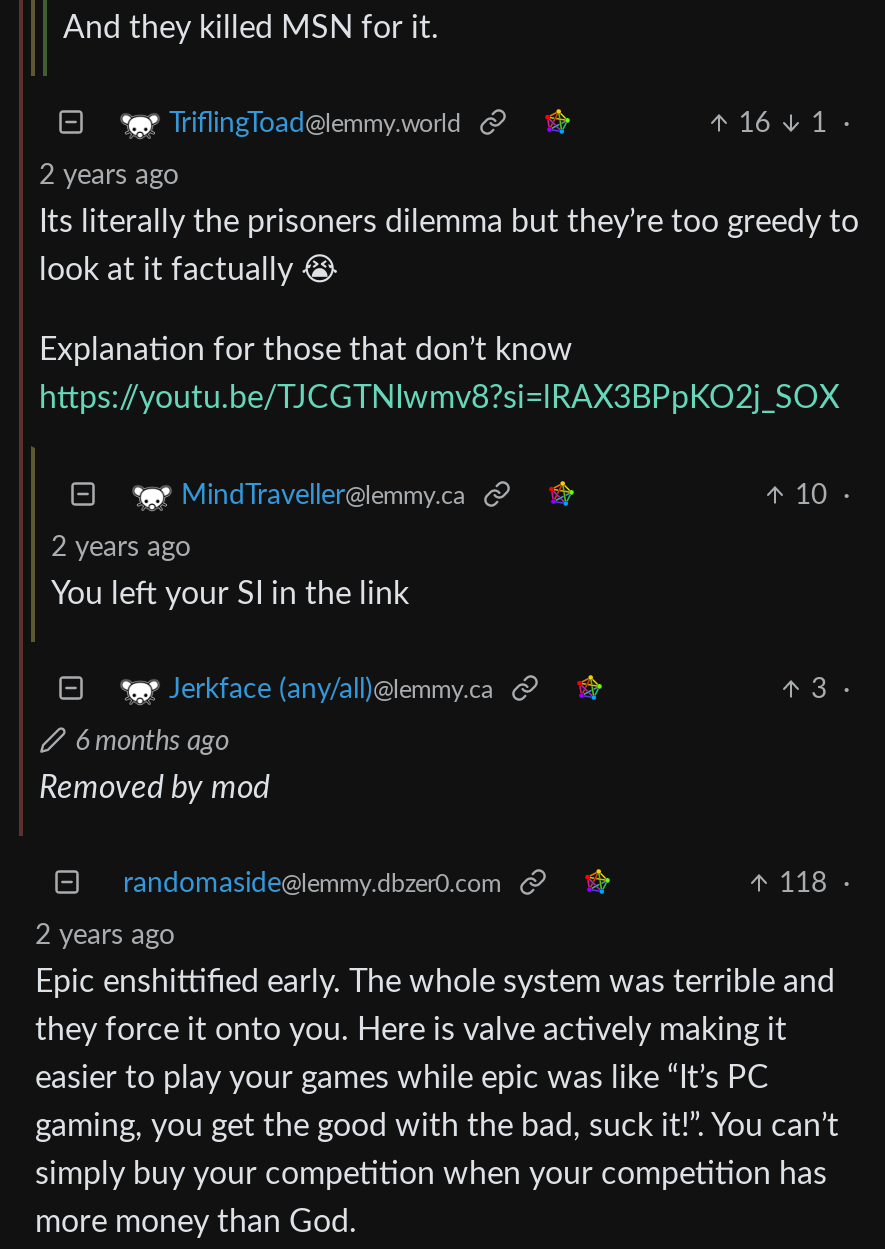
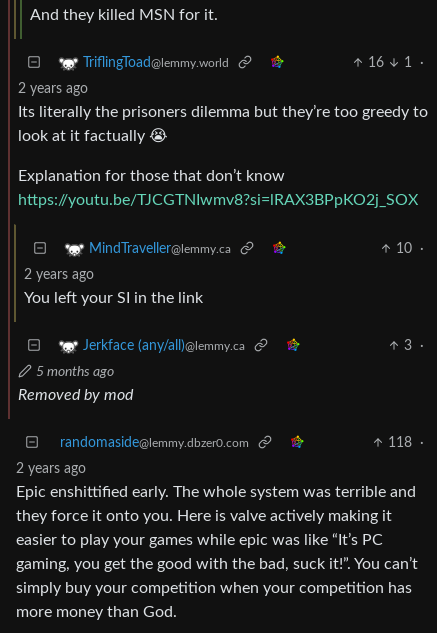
- 6 months ago
+ 5 months ago
